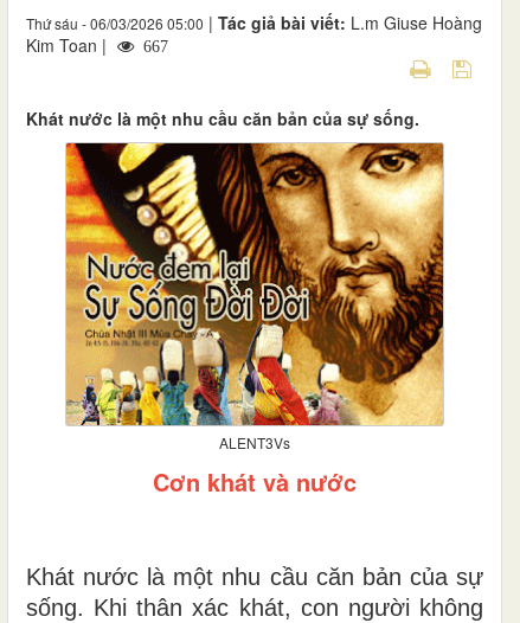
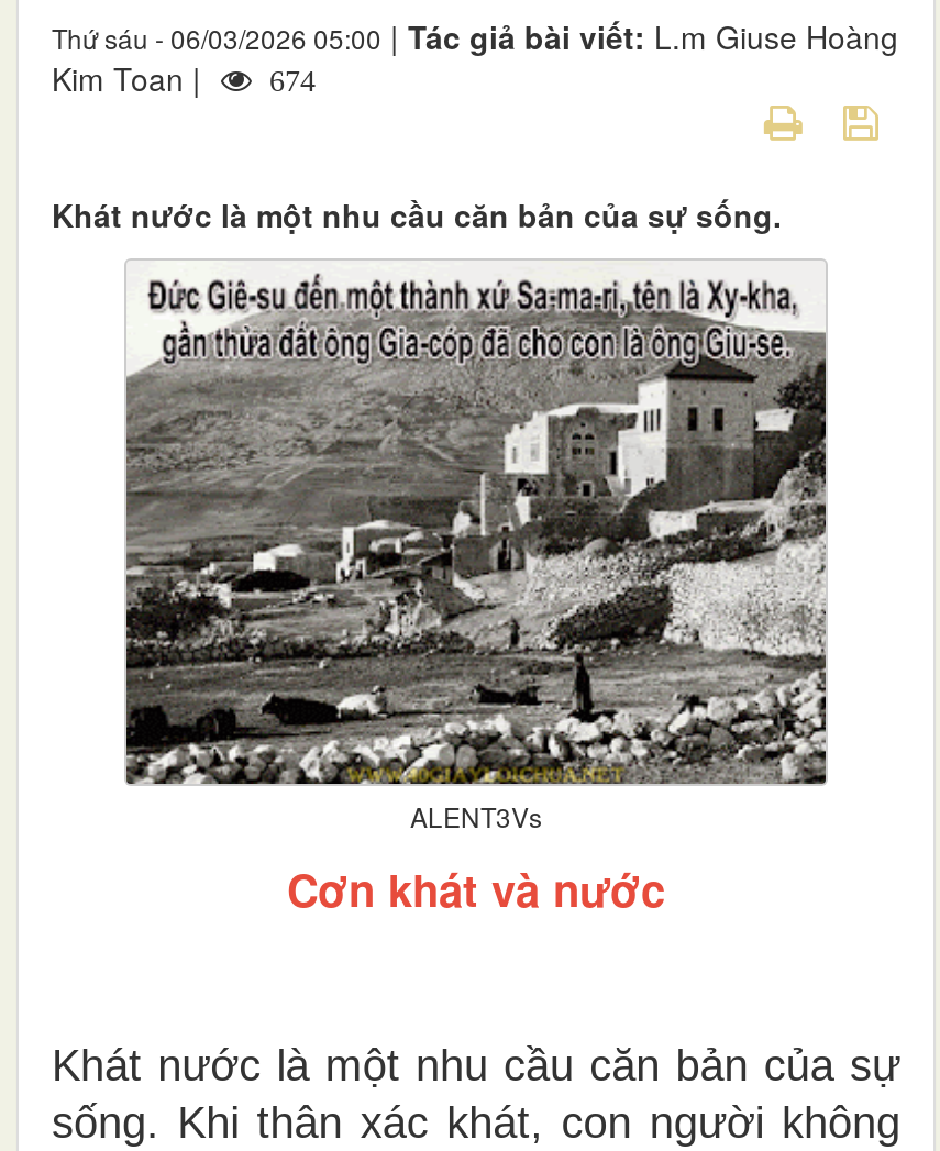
- 667
+ 674

- [image]
+ [image]
